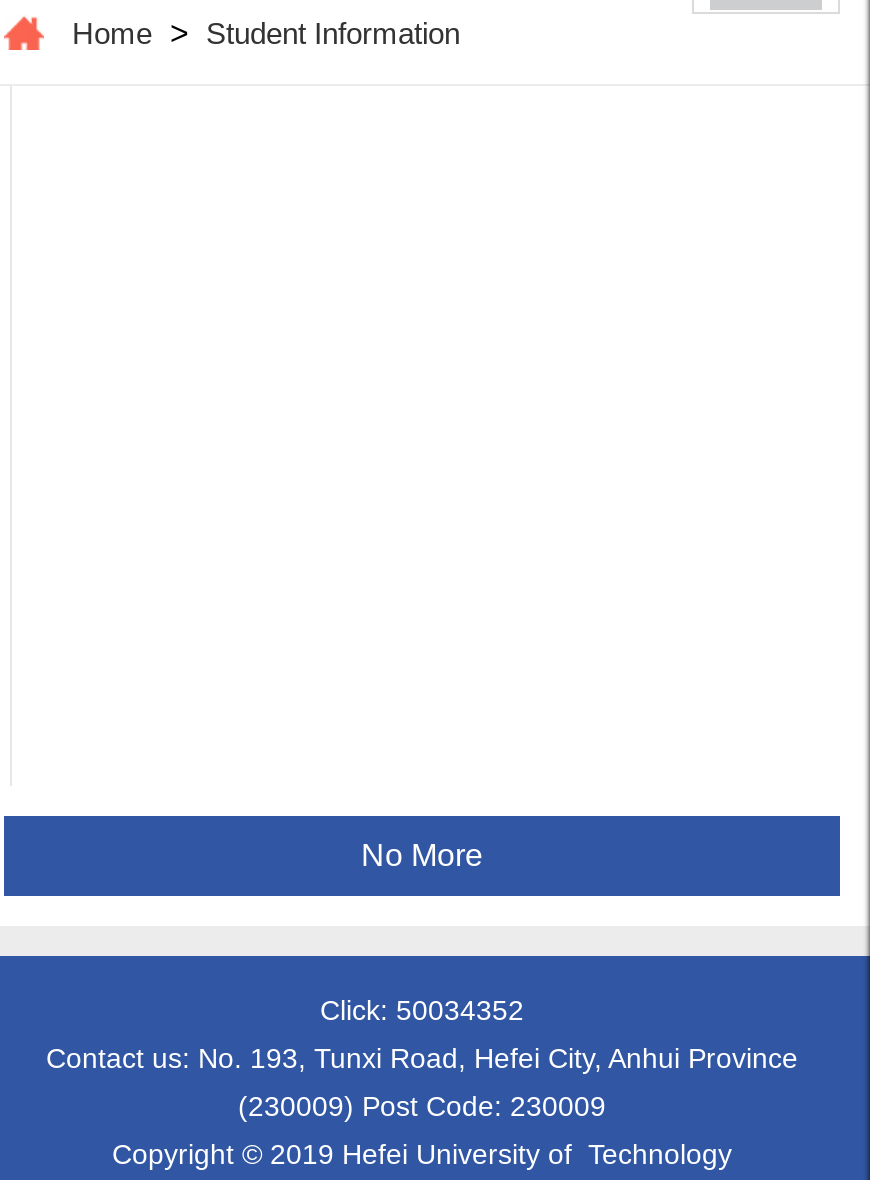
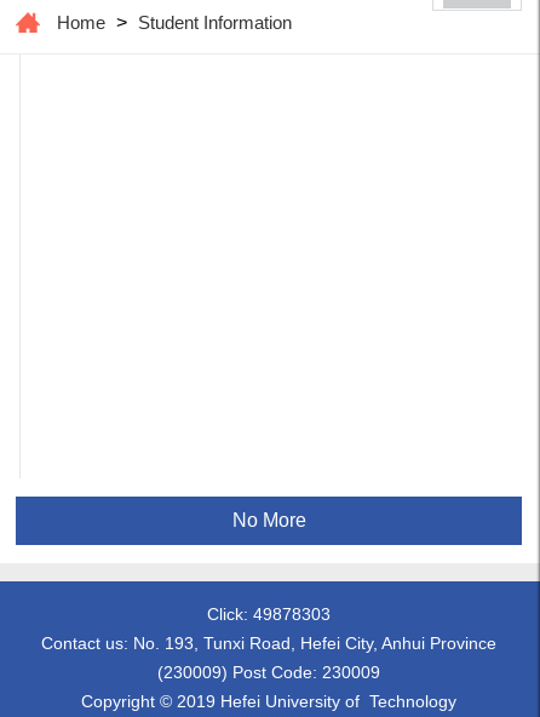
- Click: 50034352
+ Click: 49878303
